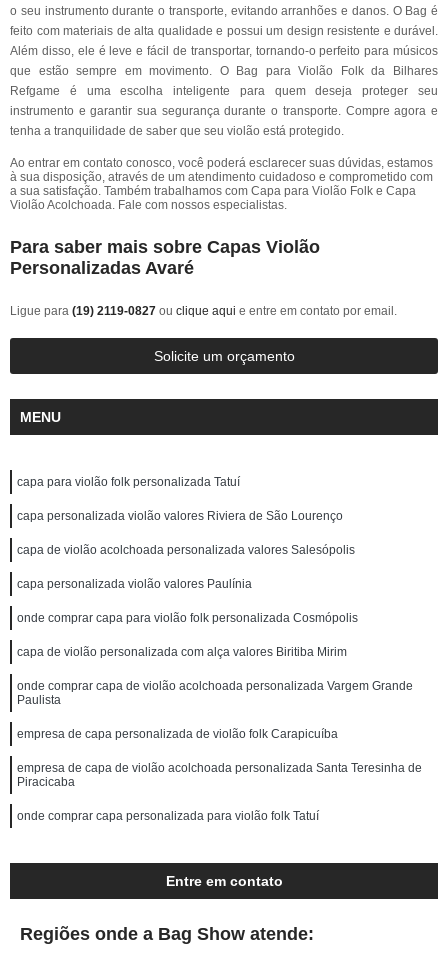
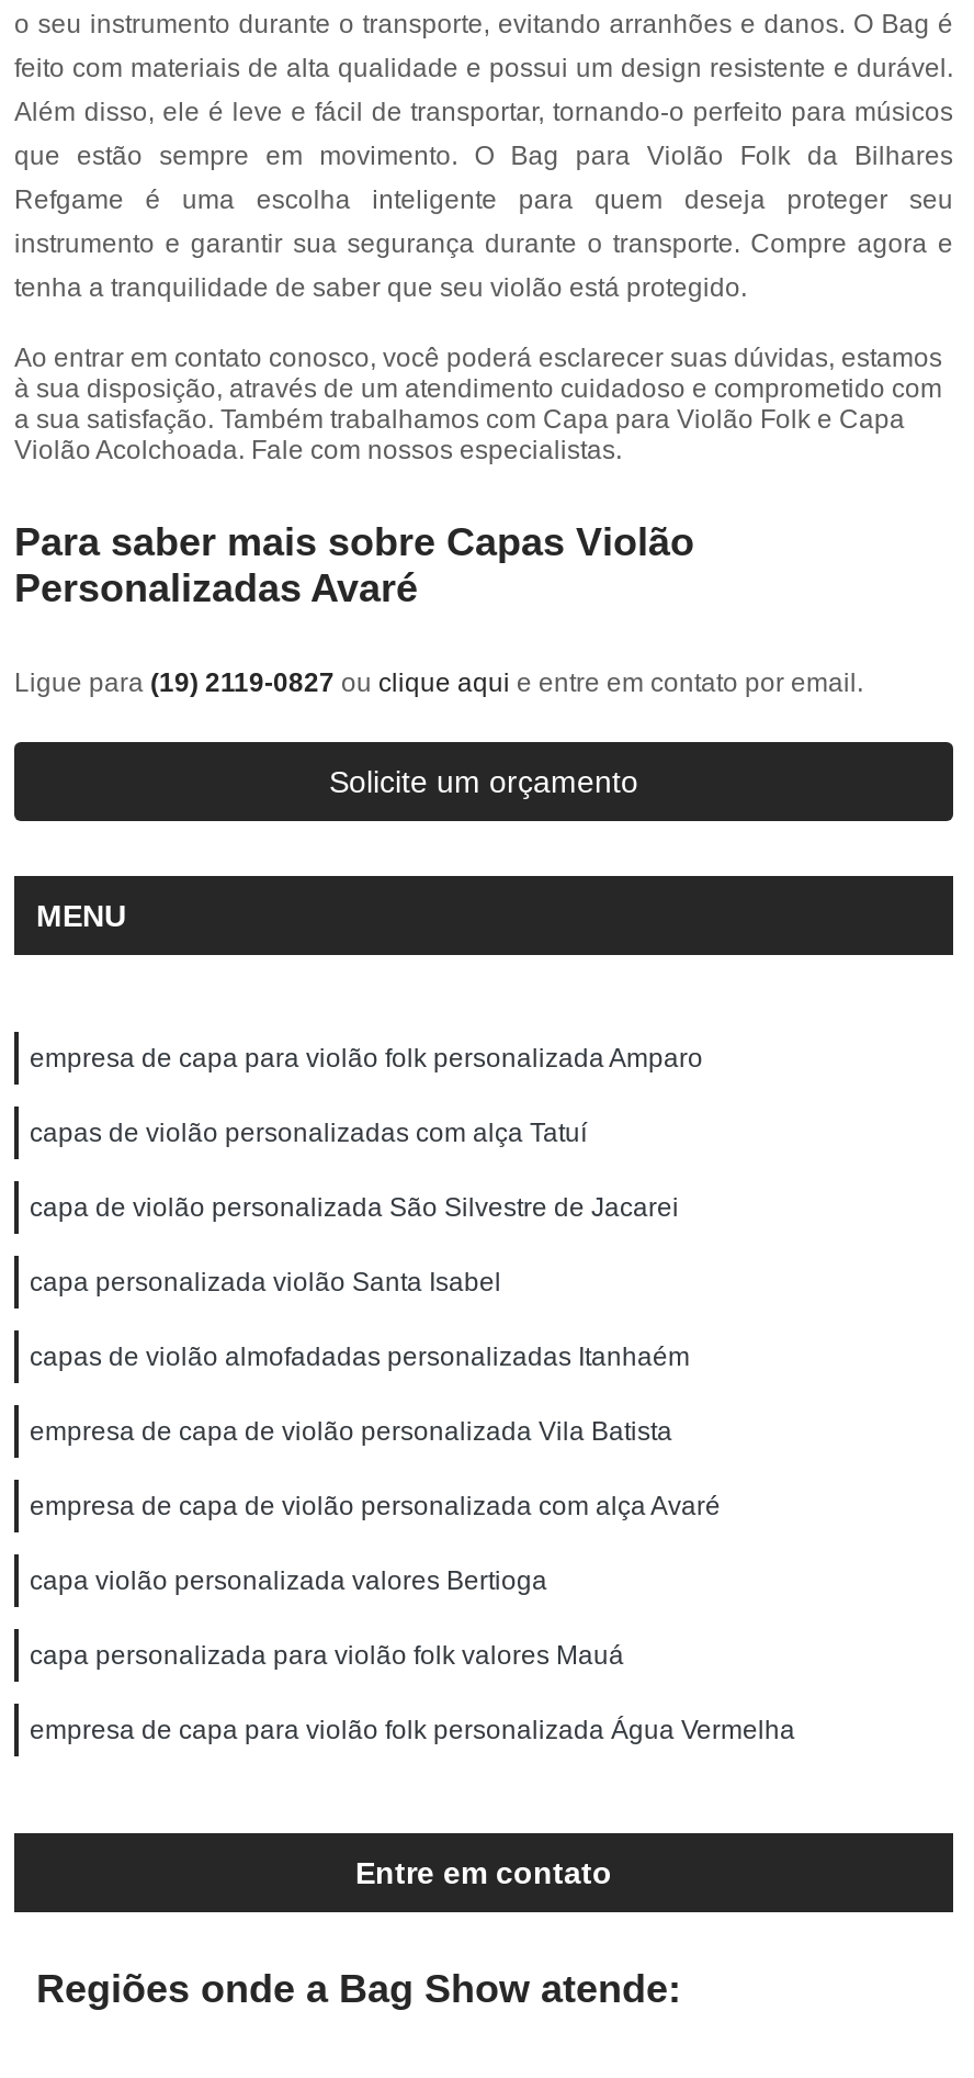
- capa para violão folk personalizada Tatuí
+ empresa de capa para violão folk personalizada Amparo

- capa personalizada violão valores Riviera de São Lourenço
+ capas de violão personalizadas com alça Tatuí

- capa de violão acolchoada personalizada valores Salesópolis
+ capa de violão personalizada São Silvestre de Jacarei

- capa personalizada violão valores Paulínia
+ capa personalizada violão Santa Isabel

- onde comprar capa para violão folk personalizada Cosmópolis
+ capas de violão almofadadas personalizadas Itanhaém

- capa de violão personalizada com alça valores Biritiba Mirim
+ empresa de capa de violão personalizada Vila Batista

- onde comprar capa de violão acolchoada personalizada Vargem Grande
- Paulista
+ empresa de capa de violão personalizada com alça Avaré

- empresa de capa personalizada de violão folk Carapicuíba
+ capa violão personalizada valores Bertioga

- empresa de capa de violão acolchoada personalizada Santa Teresinha de
- Piracicaba
+ capa personalizada para violão folk valores Mauá

- onde comprar capa personalizada para violão folk Tatuí
+ empresa de capa para violão folk personalizada Água Vermelha
